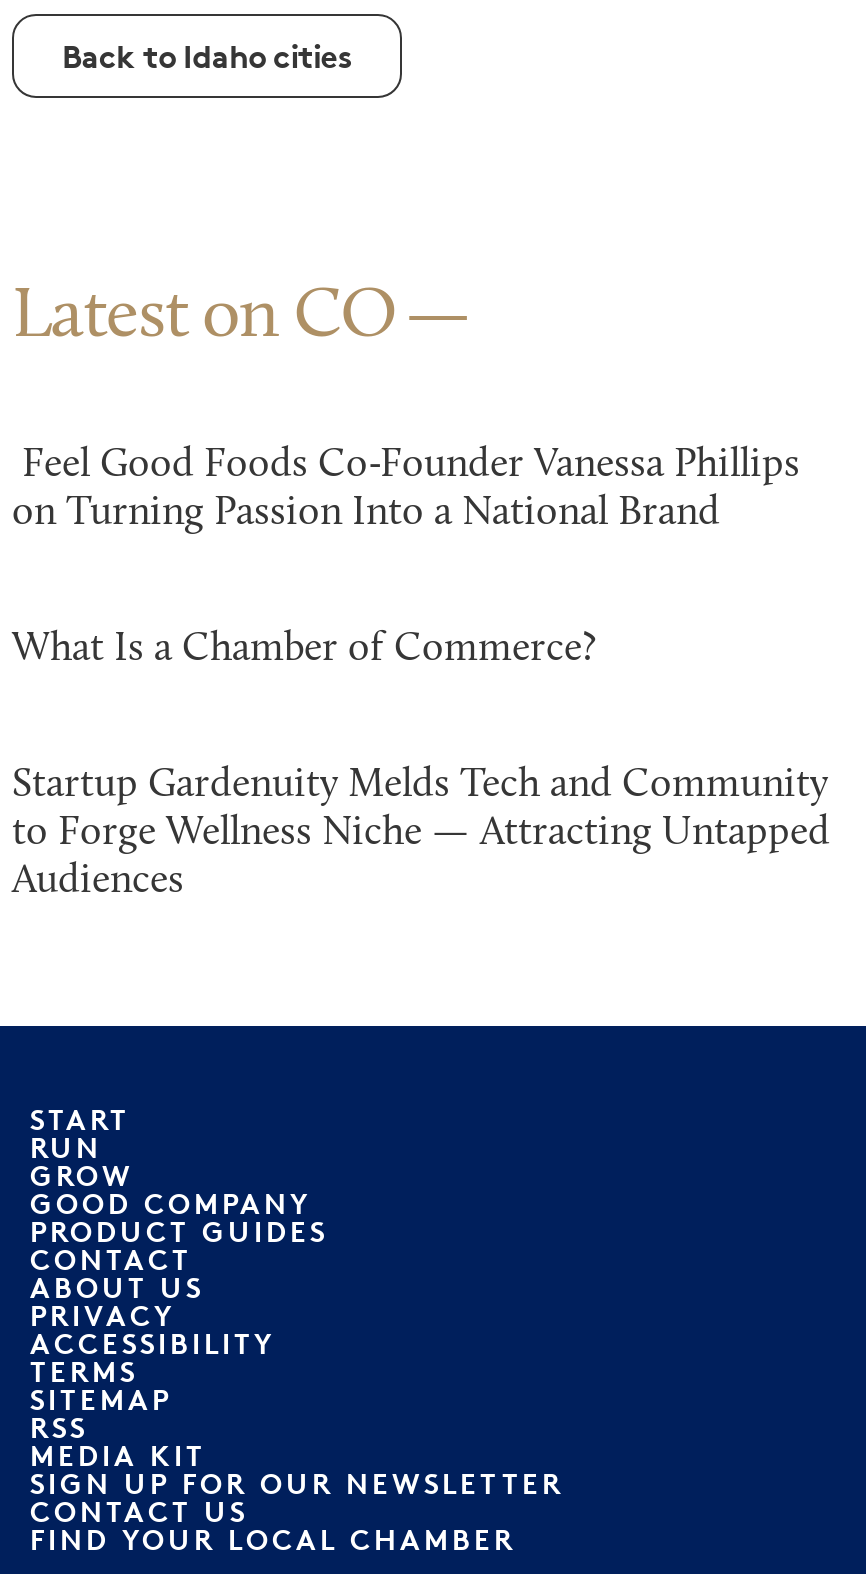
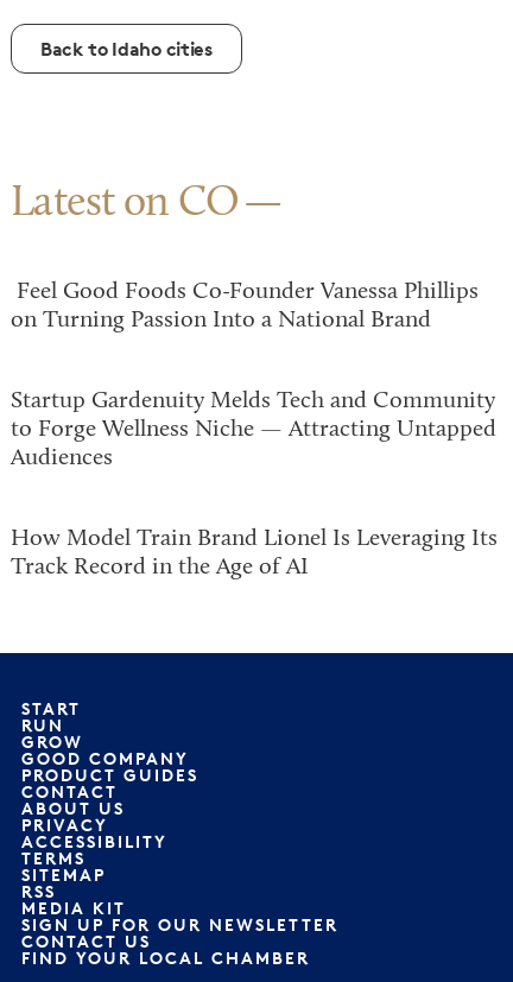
- What Is a Chamber of Commerce?

moved up: Startup Gardenuity Melds Tech and Community | to Forge Wellness Niche — Attracting Untapped | Audiences

+ How Model Train Brand Lionel Is Leveraging Its
+ Track Record in the Age of AI
